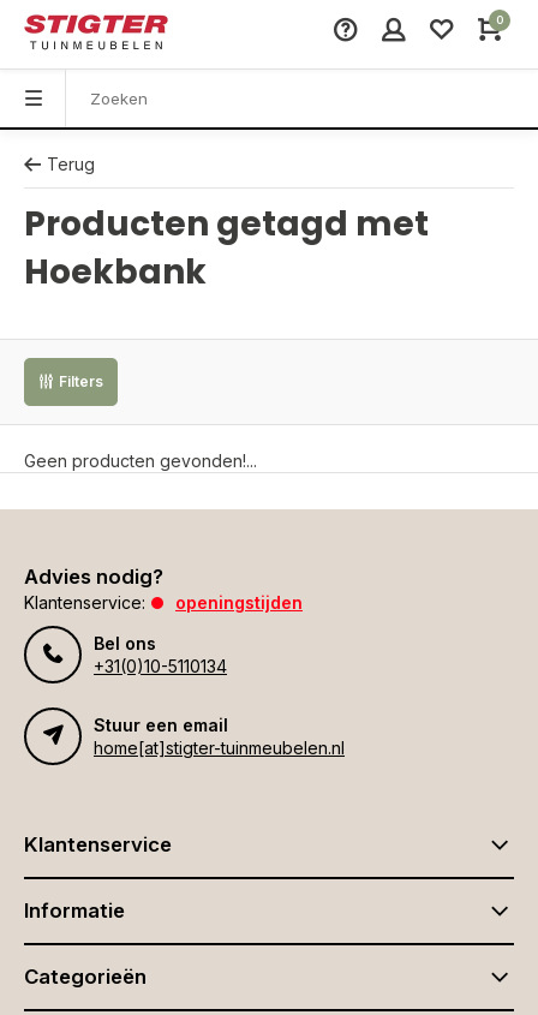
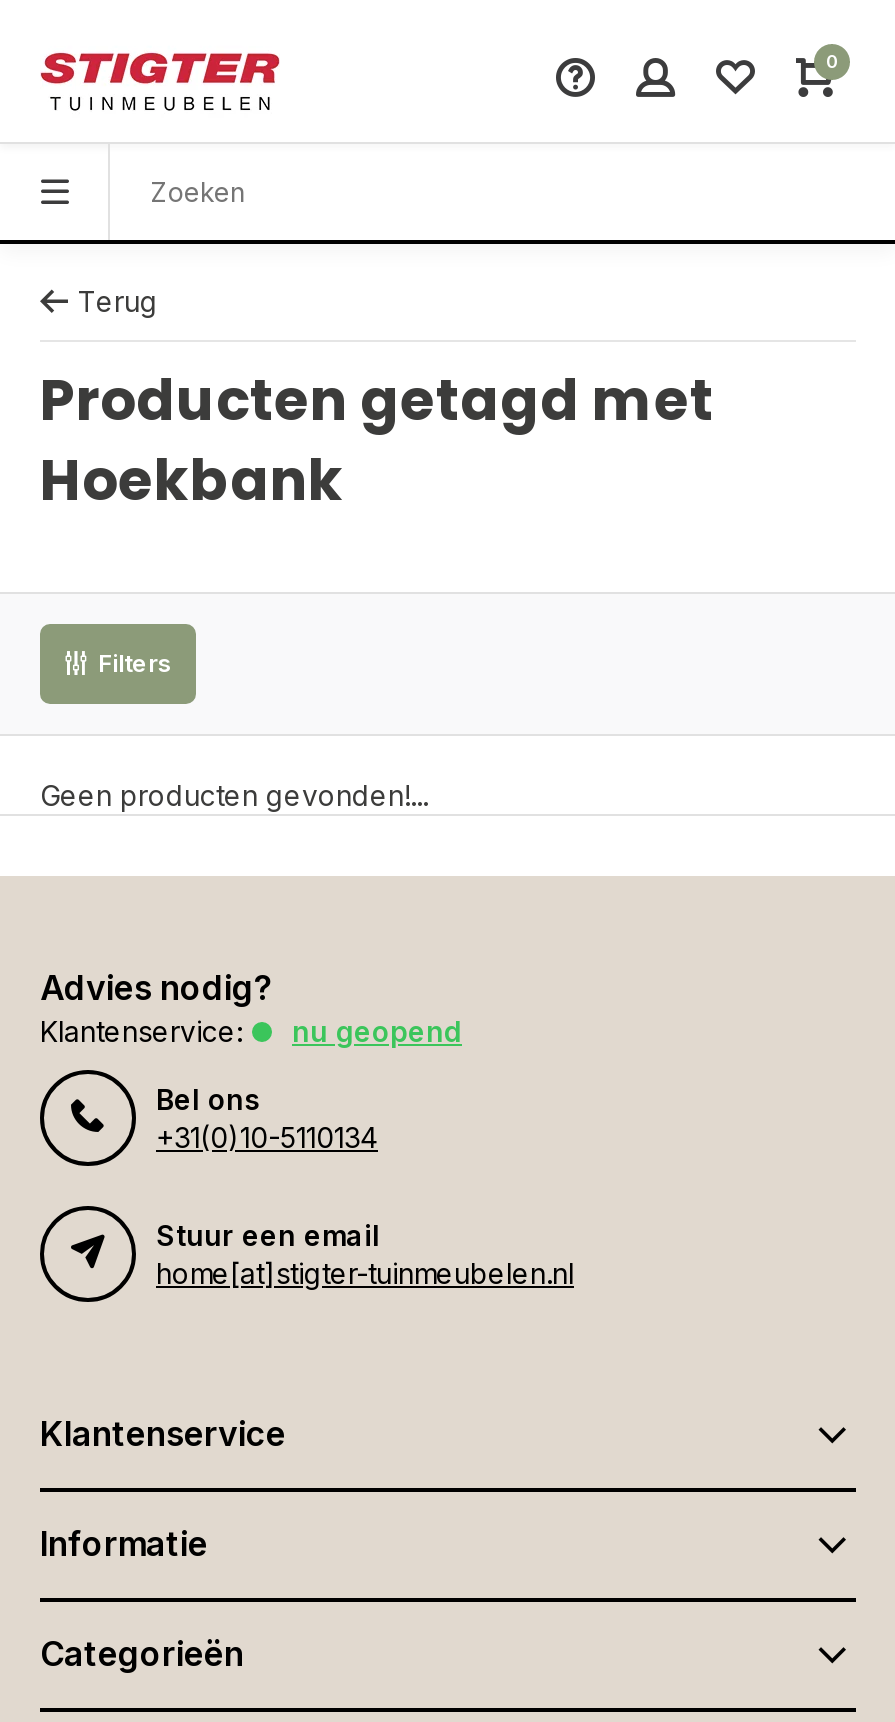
- openingstijden
+ nu geopend
